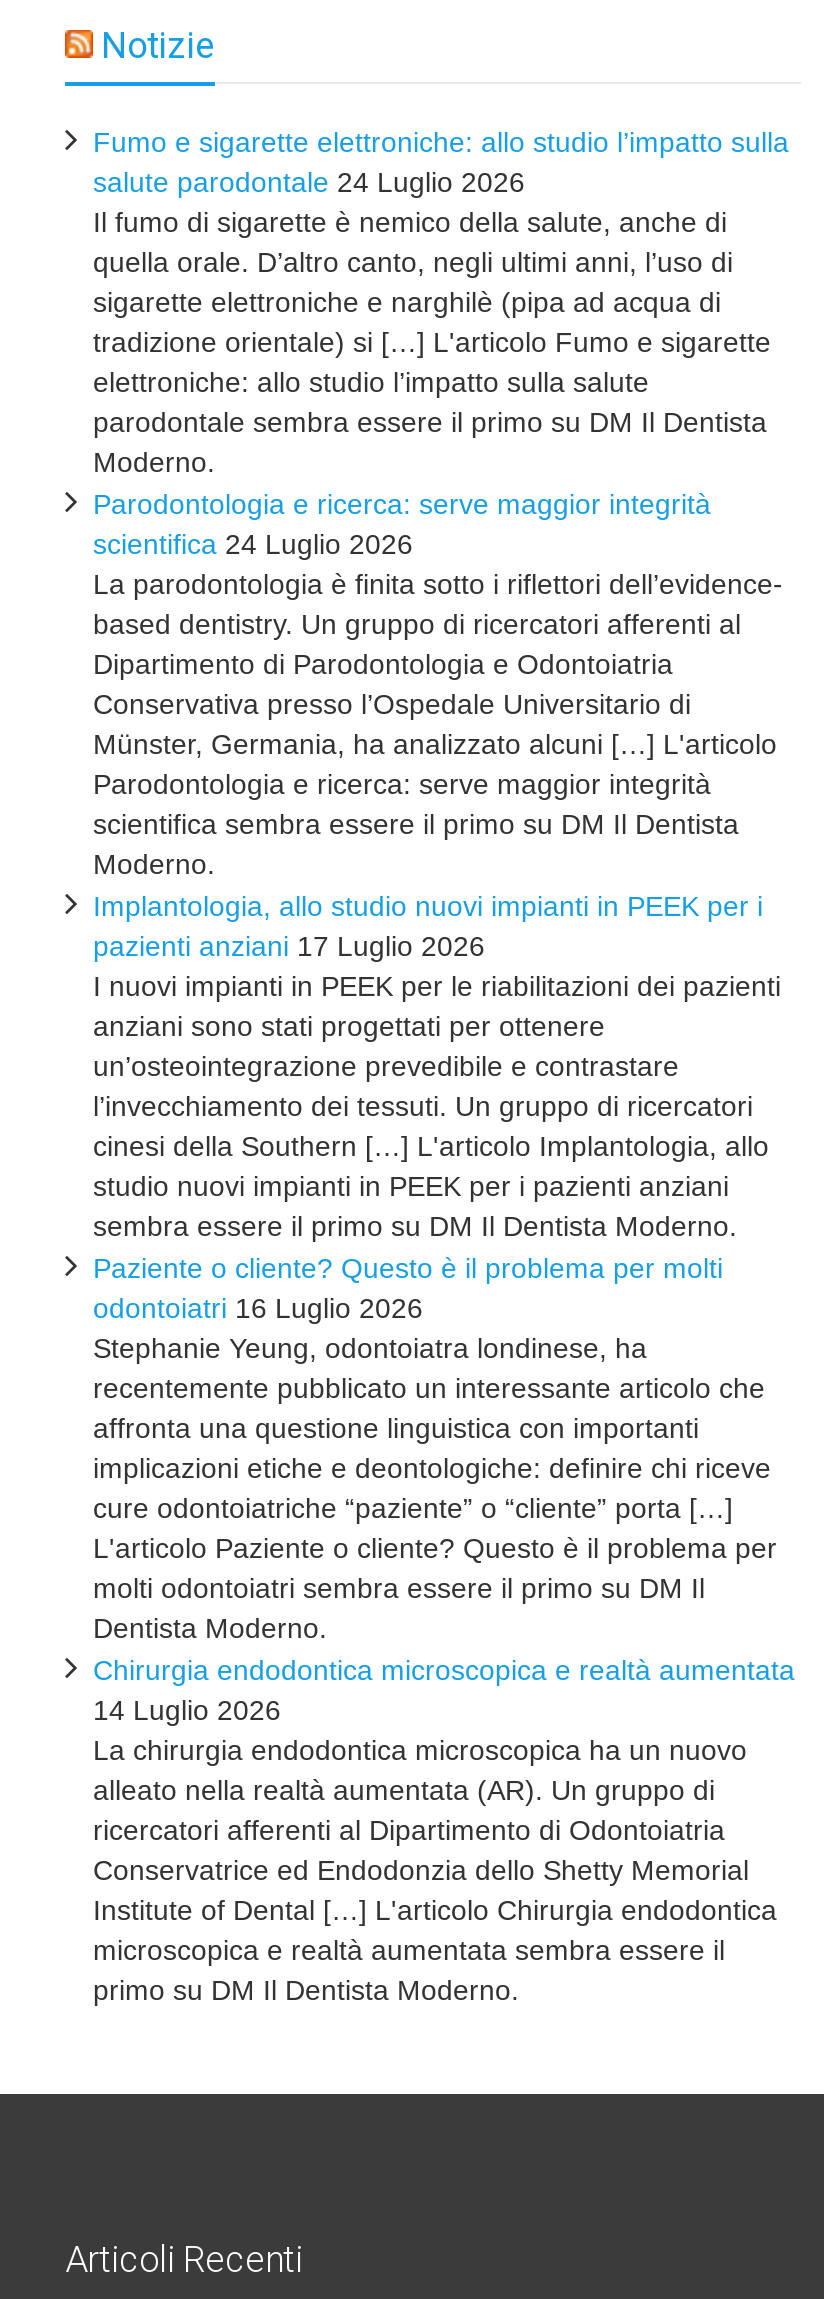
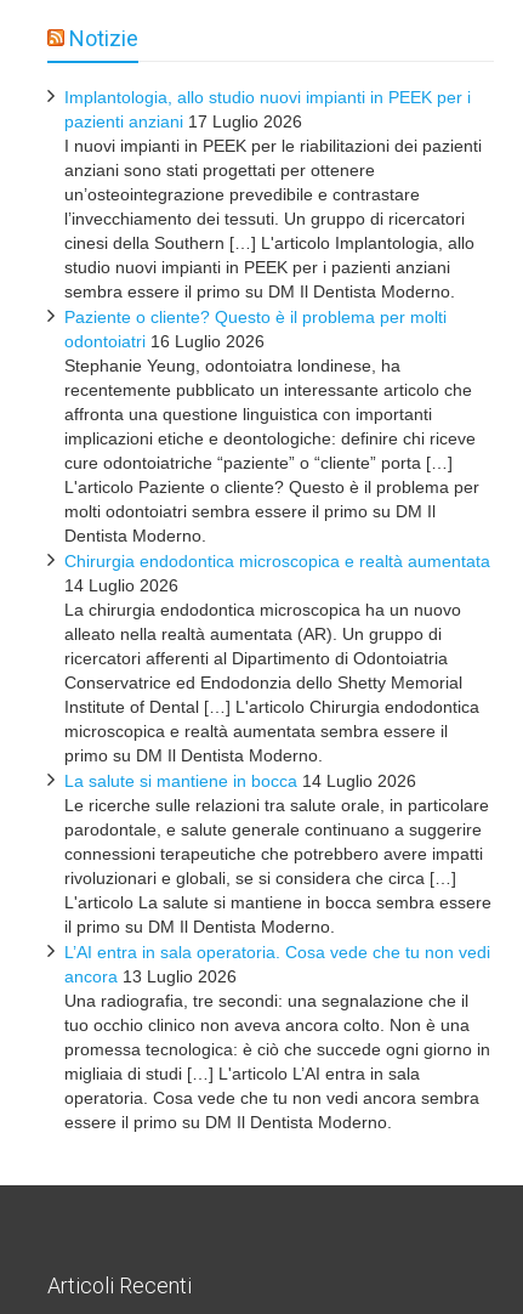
- Fumo e sigarette elettroniche: allo studio l’impatto sulla
- salute parodontale 24 Luglio 2026
- Il fumo di sigarette è nemico della salute, anche di
- quella orale. D’altro canto, negli ultimi anni, l’uso di
- sigarette elettroniche e narghilè (pipa ad acqua di
- tradizione orientale) si […] L'articolo Fumo e sigarette
- elettroniche: allo studio l’impatto sulla salute
- parodontale sembra essere il primo su DM Il Dentista
- Moderno.
- Parodontologia e ricerca: serve maggior integrità
- scientifica 24 Luglio 2026
- La parodontologia è finita sotto i riflettori dell’evidence-
- based dentistry. Un gruppo di ricercatori afferenti al
- Dipartimento di Parodontologia e Odontoiatria
- Conservativa presso l’Ospedale Universitario di
- Münster, Germania, ha analizzato alcuni […] L'articolo
- Parodontologia e ricerca: serve maggior integrità
- scientifica sembra essere il primo su DM Il Dentista
- Moderno.

moved up: Implantologia, allo studio nuovi impianti in PEEK per i | pazienti anziani 17 Luglio 2026 | I nuovi impianti in PEEK per le riabilitazioni dei pazienti | ... | microscopica e realtà aumentata sembra essere il | primo su DM Il Dentista Moderno.

+ La salute si mantiene in bocca 14 Luglio 2026
+ Le ricerche sulle relazioni tra salute orale, in particolare
+ parodontale, e salute generale continuano a suggerire
+ connessioni terapeutiche che potrebbero avere impatti
+ rivoluzionari e globali, se si considera che circa […]
+ L'articolo La salute si mantiene in bocca sembra essere
+ il primo su DM Il Dentista Moderno.
+ L’AI entra in sala operatoria. Cosa vede che tu non vedi
+ ancora 13 Luglio 2026
+ Una radiografia, tre secondi: una segnalazione che il
+ tuo occhio clinico non aveva ancora colto. Non è una
+ promessa tecnologica: è ciò che succede ogni giorno in
+ migliaia di studi […] L'articolo L’AI entra in sala
+ operatoria. Cosa vede che tu non vedi ancora sembra
+ essere il primo su DM Il Dentista Moderno.
